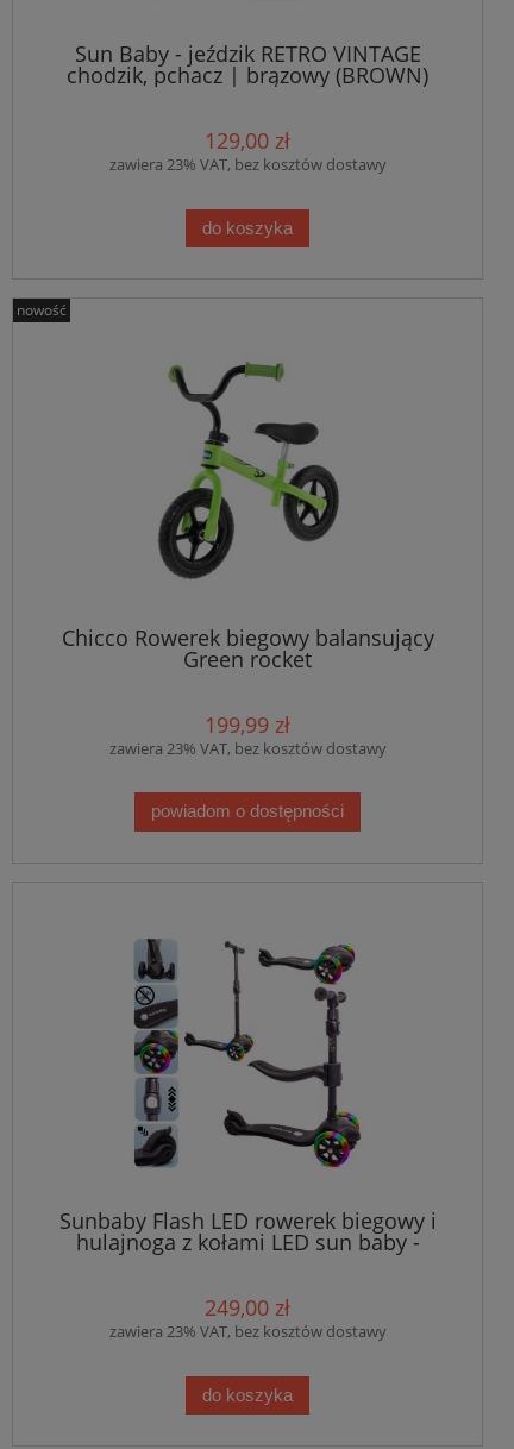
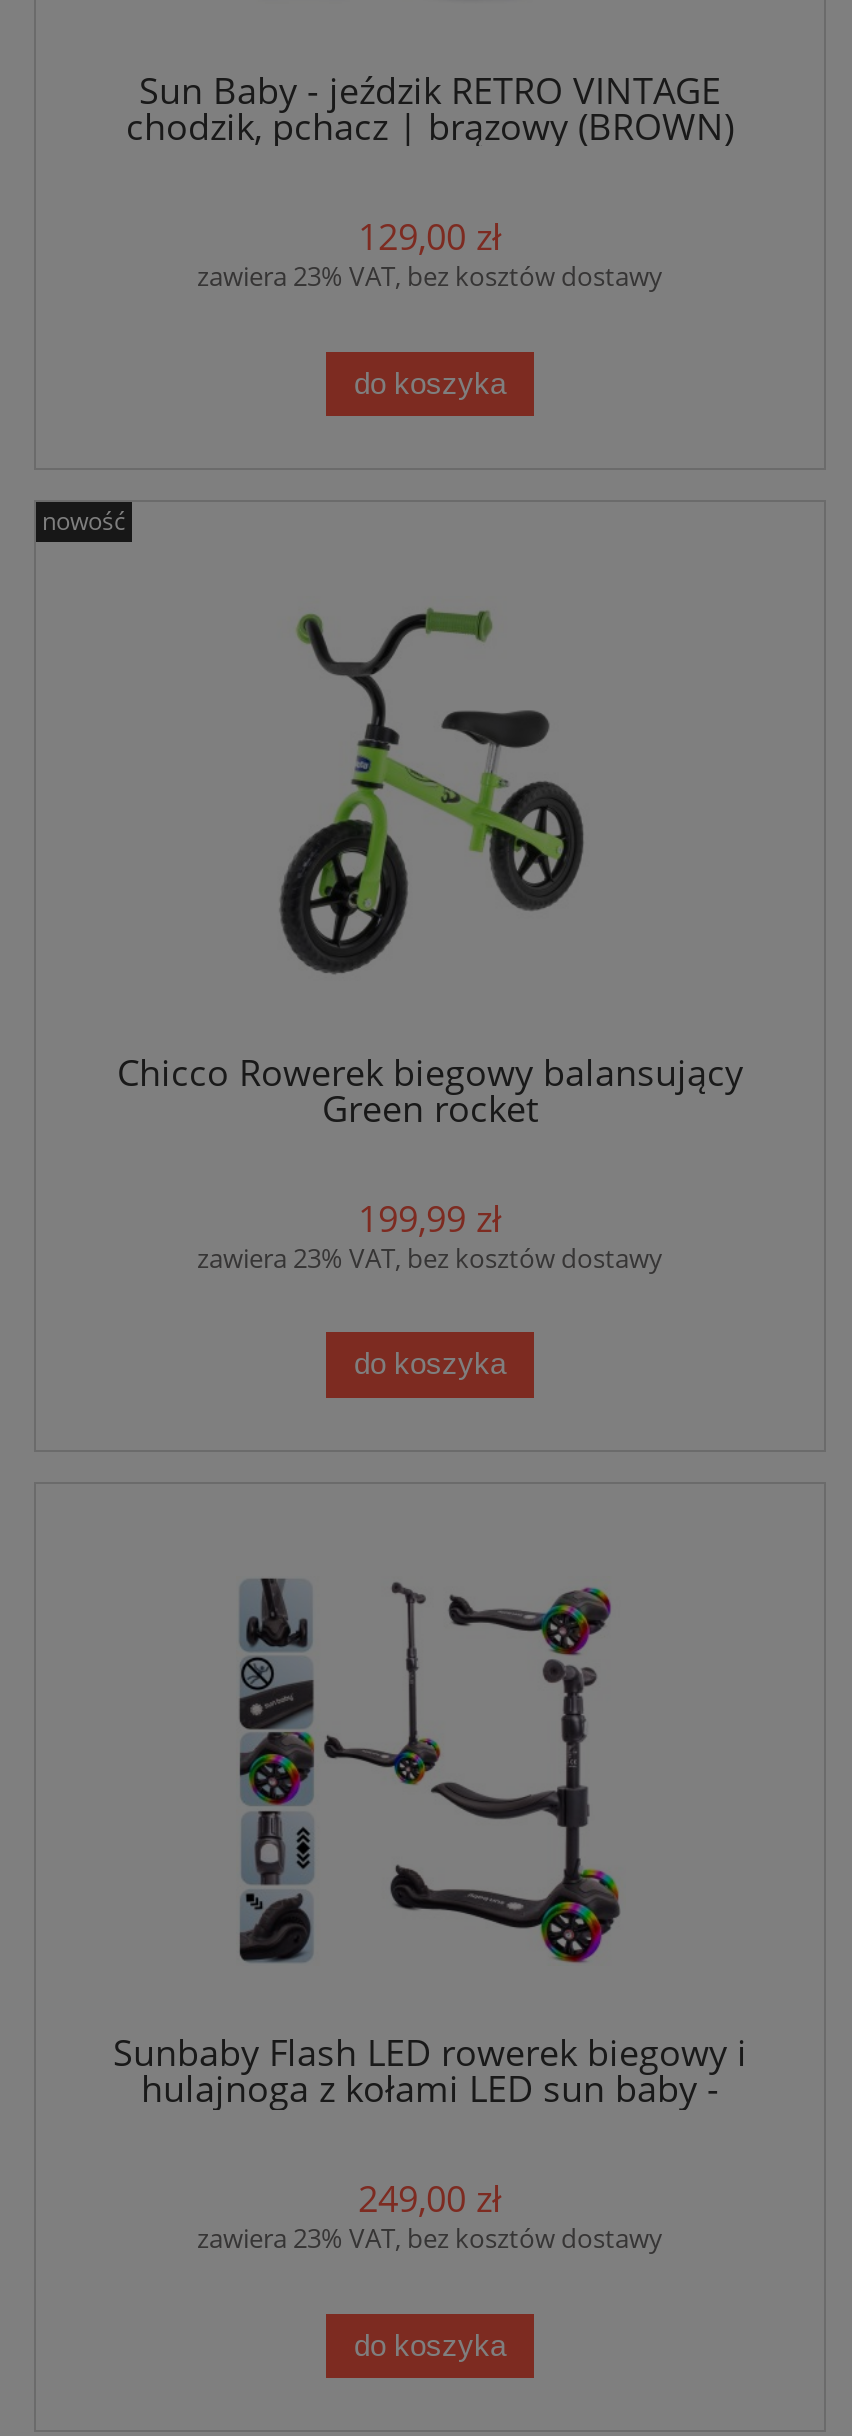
- powiadom o dostępności
+ do koszyka
